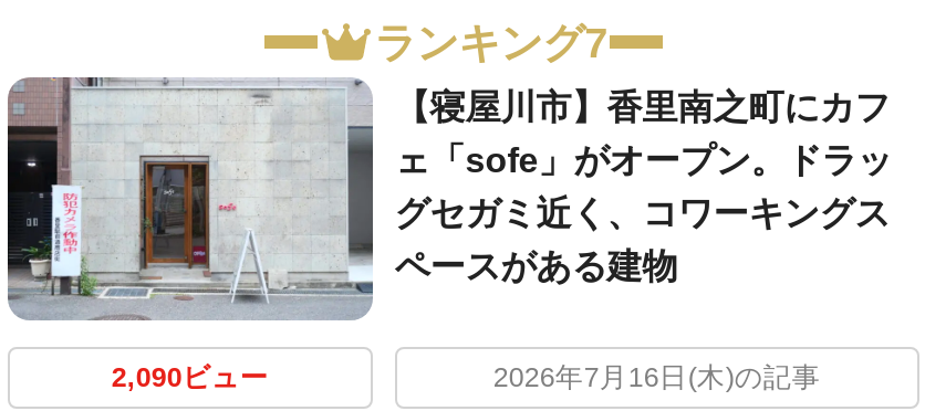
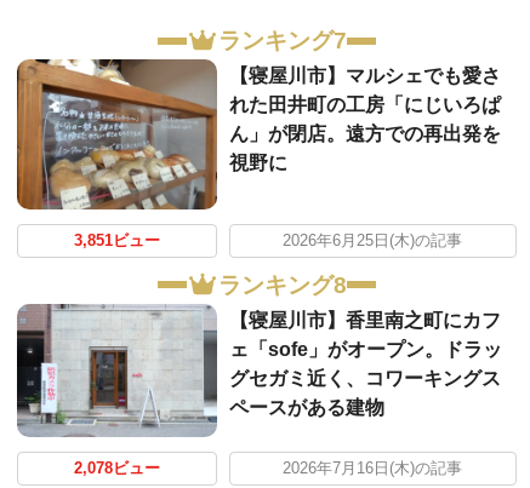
+ [image]
+ 【寝屋川市】マルシェでも愛さ
+ れた田井町の工房「にじいろぱ
+ ん」が閉店。遠方での再出発を
+ 視野に

+ 3,851ビュー
+ 2026年6月25日(木)の記事
+ ランキング8

- 2,090ビュー
+ 2,078ビュー
